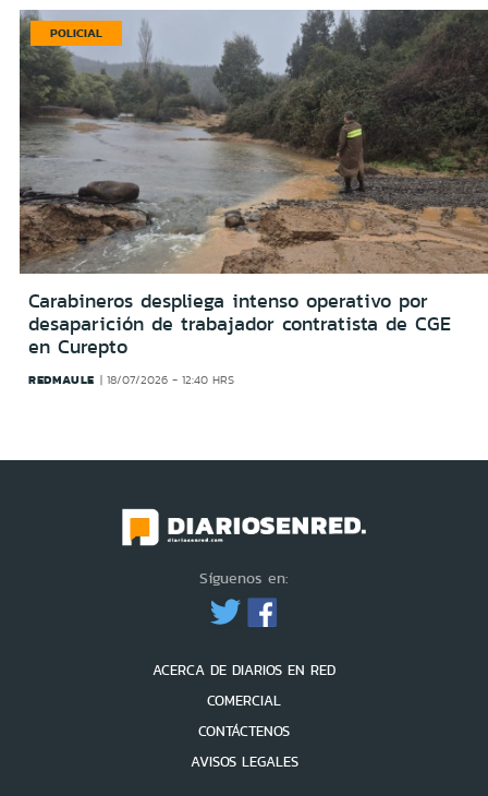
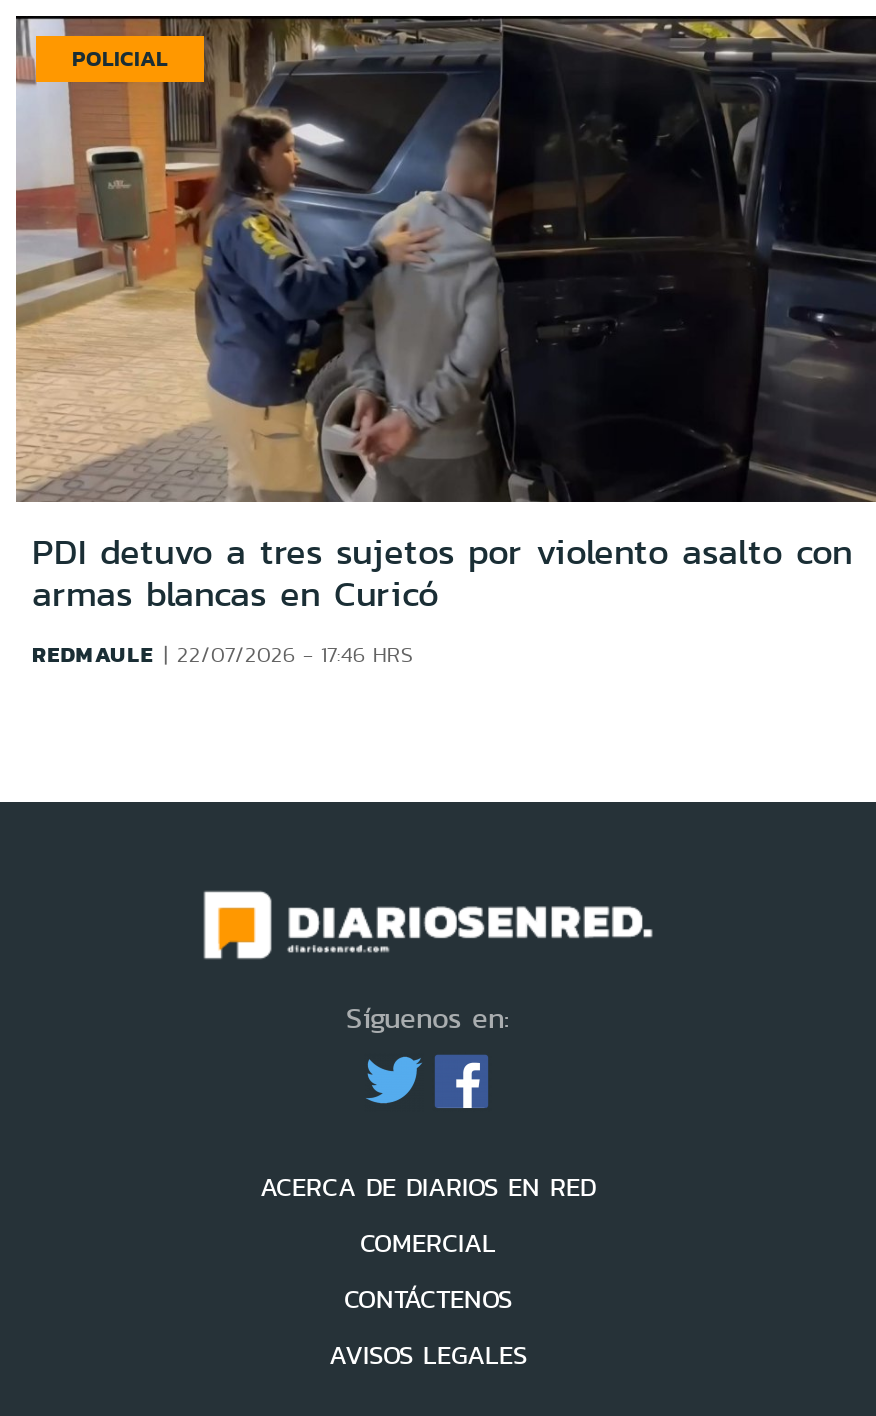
- [image]
- Carabineros despliega intenso operativo por
- desaparición de trabajador contratista de CGE
- en Curepto
+ [image]
+ PDI detuvo a tres sujetos por violento asalto con
+ armas blancas en Curicó

- REDMAULE 18/07/2026 - 12:40 HRS
+ REDMAULE 22/07/2026 - 17:46 HRS
